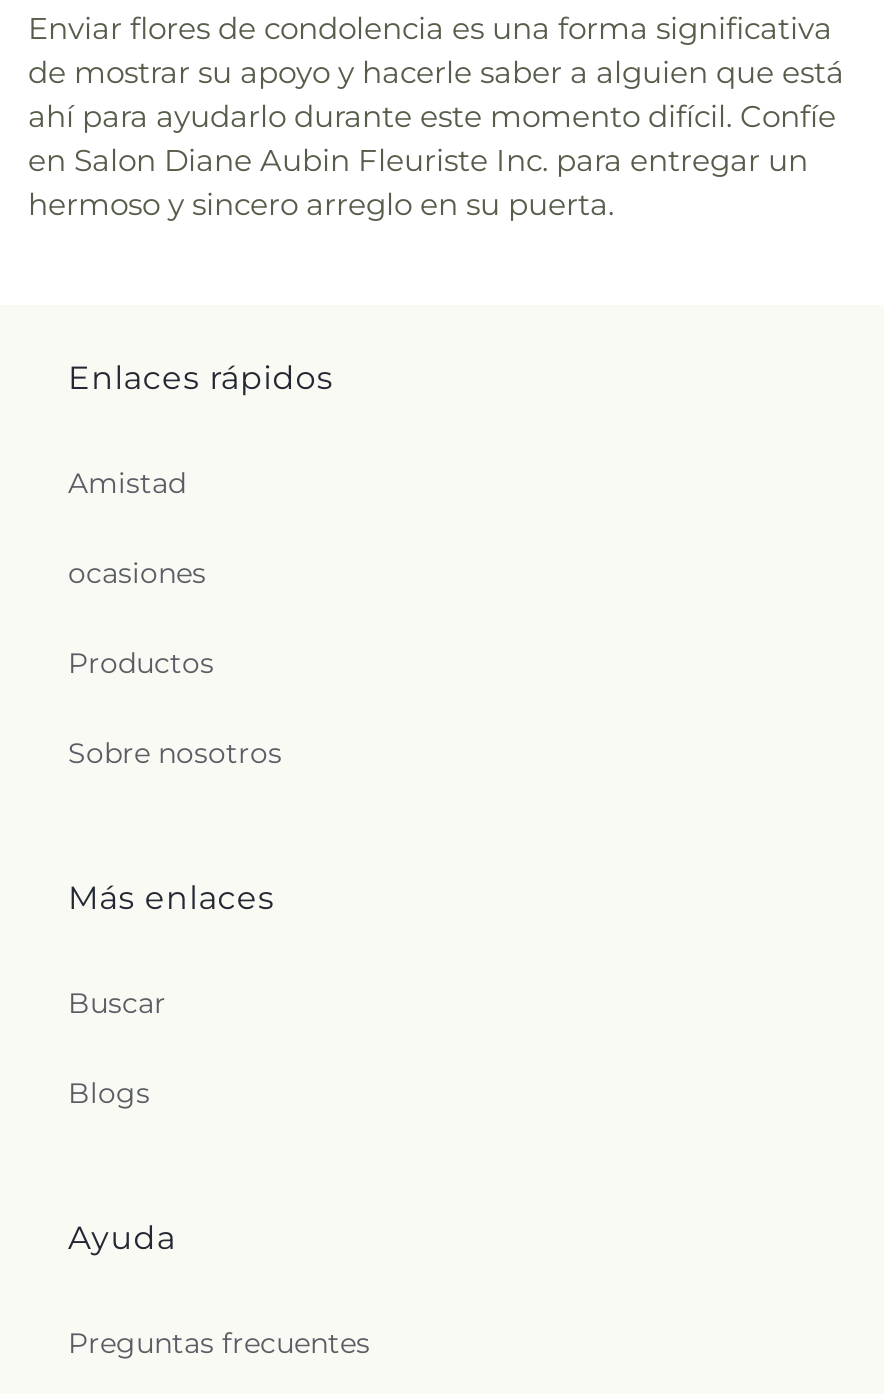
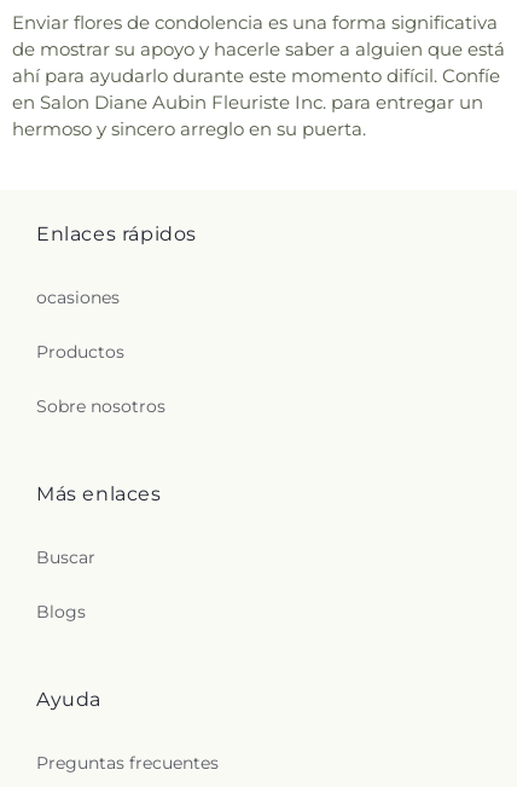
- Amistad
